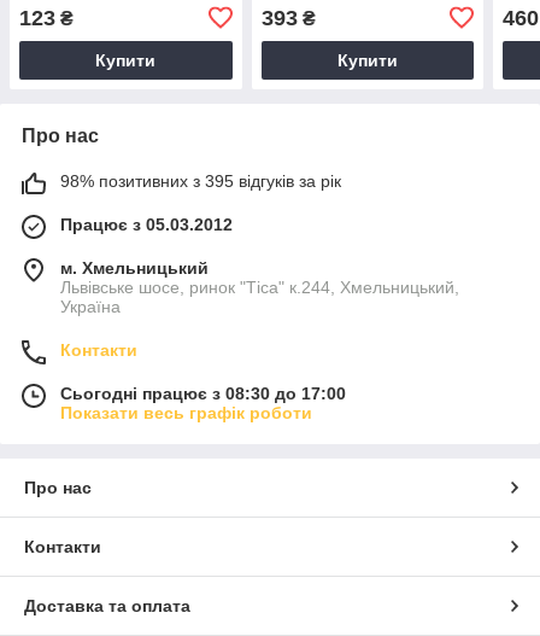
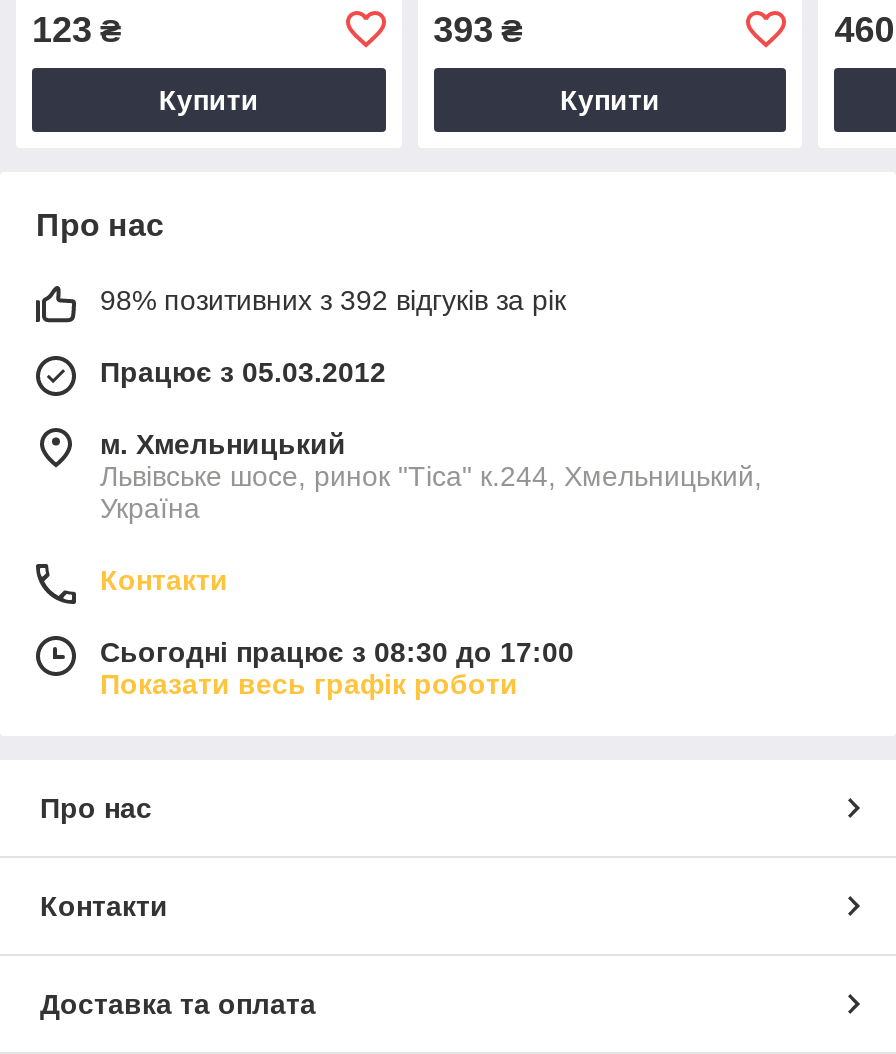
- 98% позитивних з 395 відгуків за рік
+ 98% позитивних з 392 відгуків за рік
